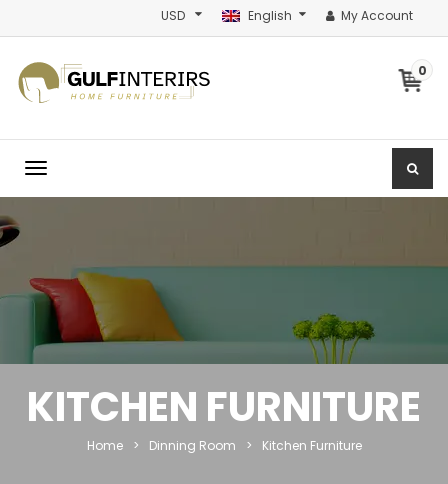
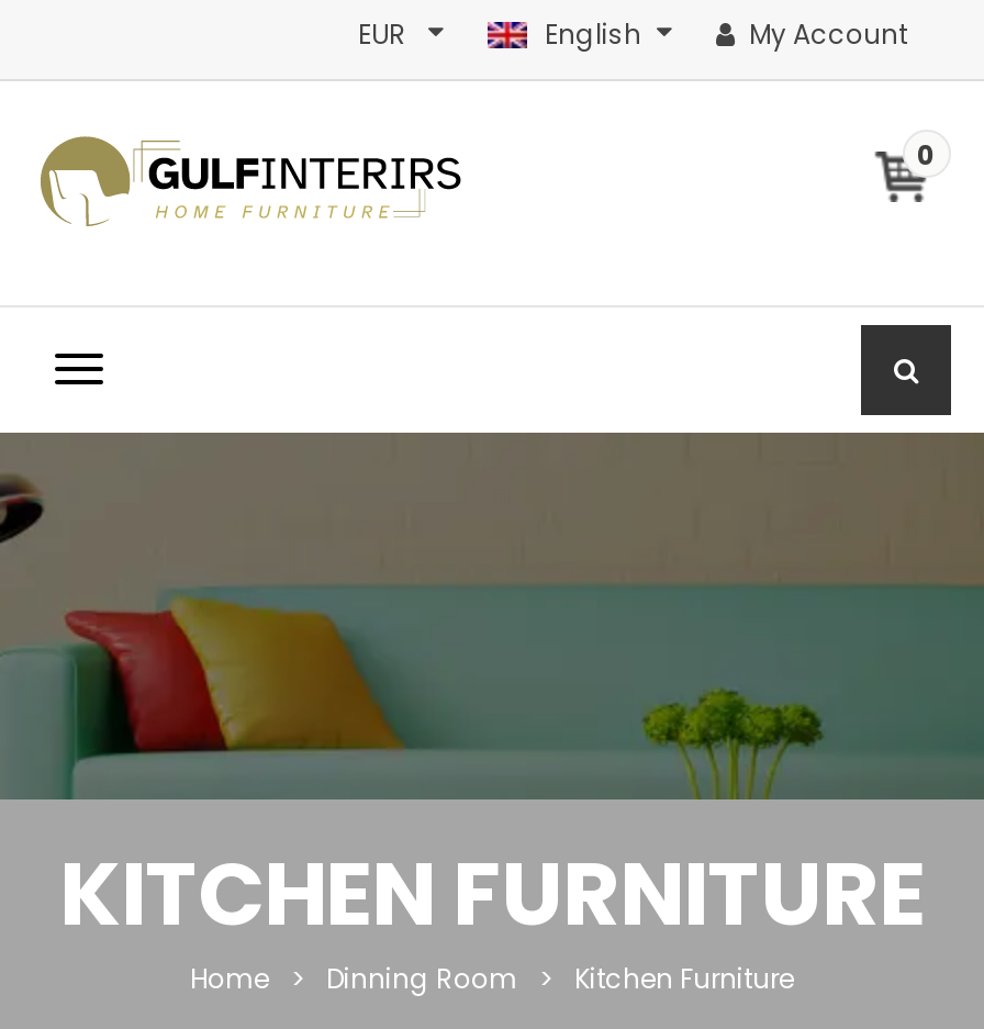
- USD
+ EUR
